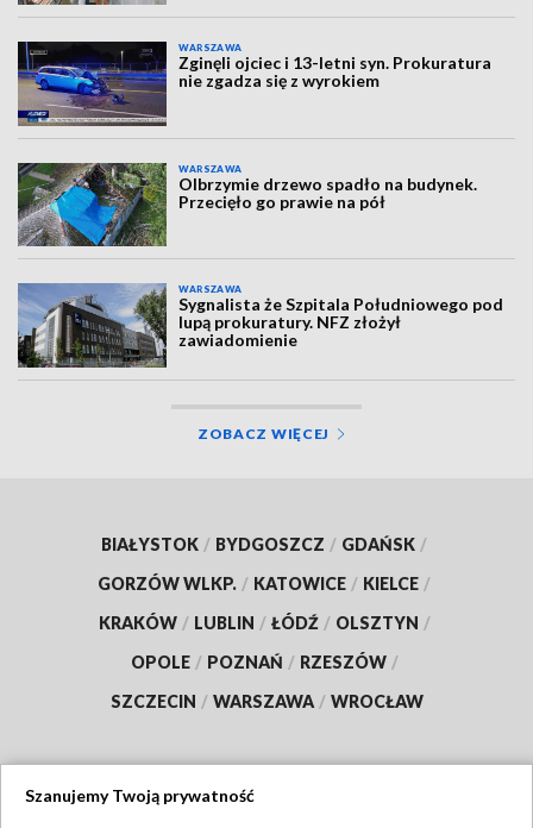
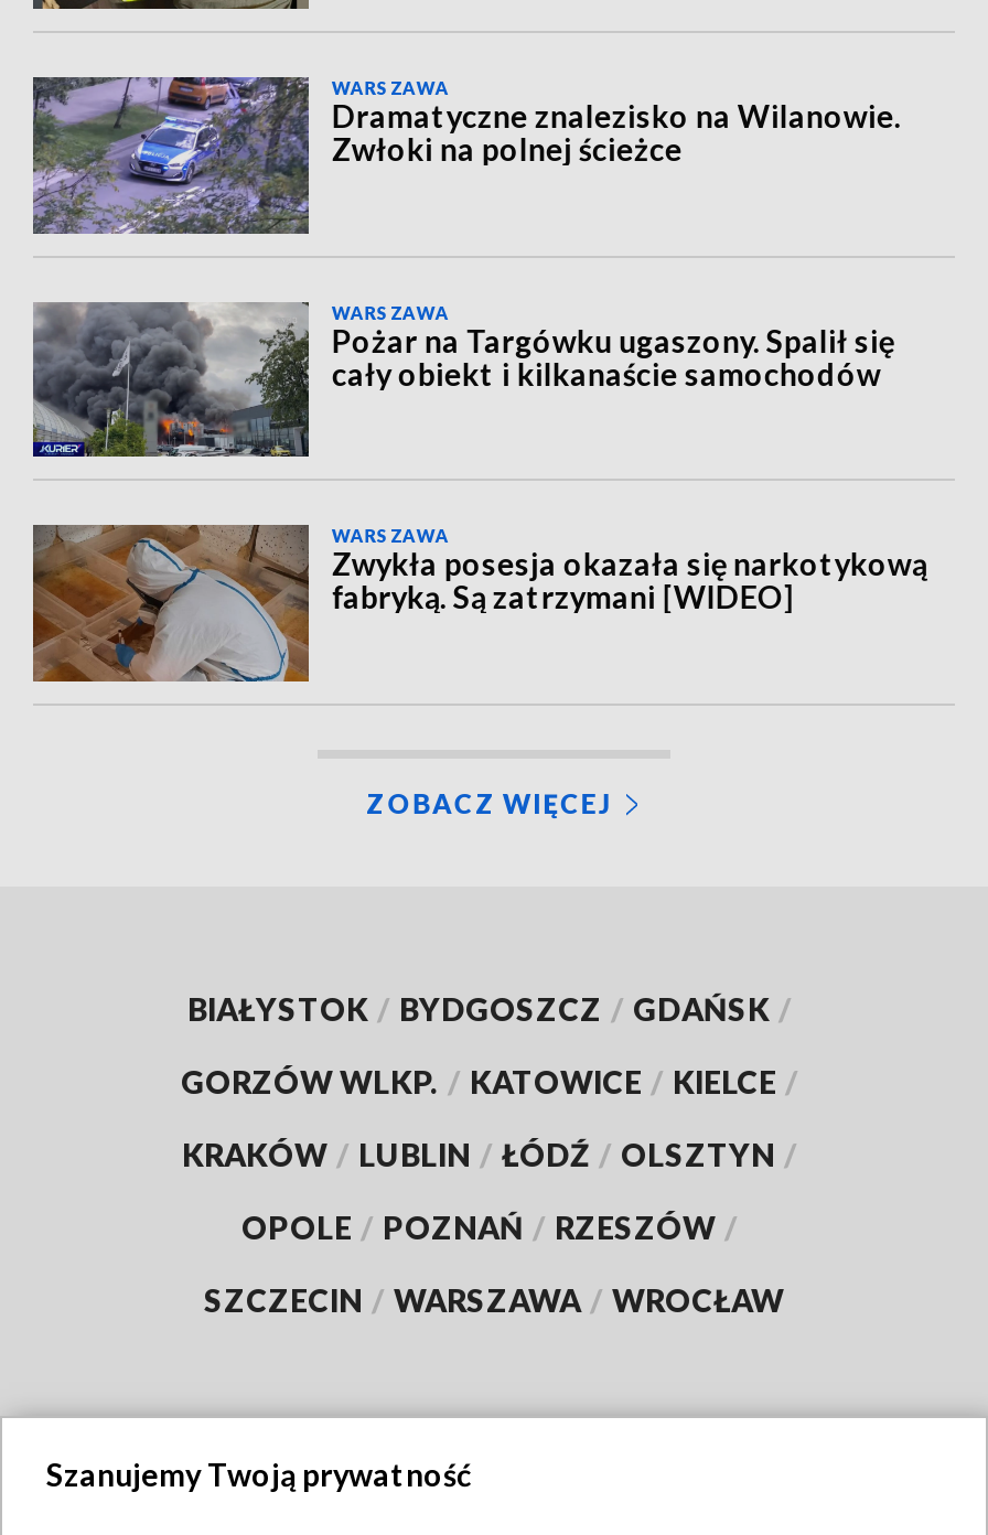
- [image]
- Zginęli ojciec i 13-letni syn. Prokuratura
- nie zgadza się z wyrokiem
+ [image]
+ Dramatyczne znalezisko na Wilanowie.
+ Zwłoki na polnej ścieżce

- [image]
- Olbrzymie drzewo spadło na budynek.
- Przecięło go prawie na pół
+ [image]
+ Pożar na Targówku ugaszony. Spalił się
+ cały obiekt i kilkanaście samochodów

- [image]
- Sygnalista że Szpitala Południowego pod
- lupą prokuratury. NFZ złożył
- zawiadomienie
+ [image]
+ Zwykła posesja okazała się narkotykową
+ fabryką. Są zatrzymani [WIDEO]
